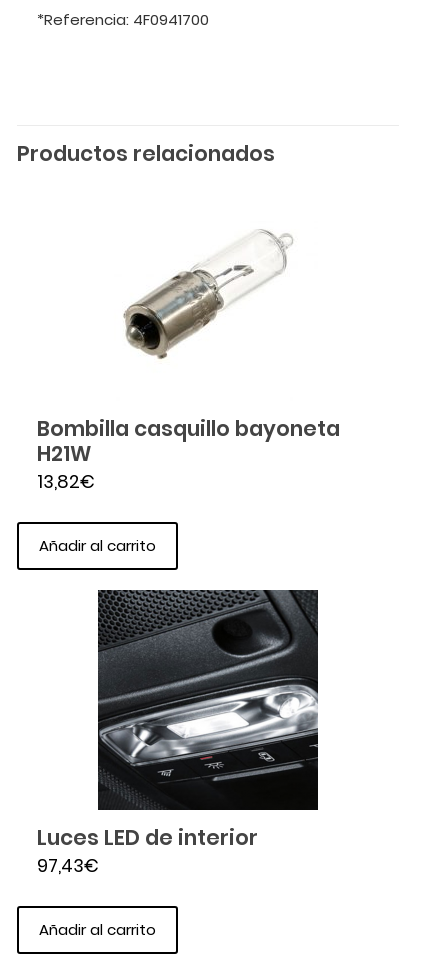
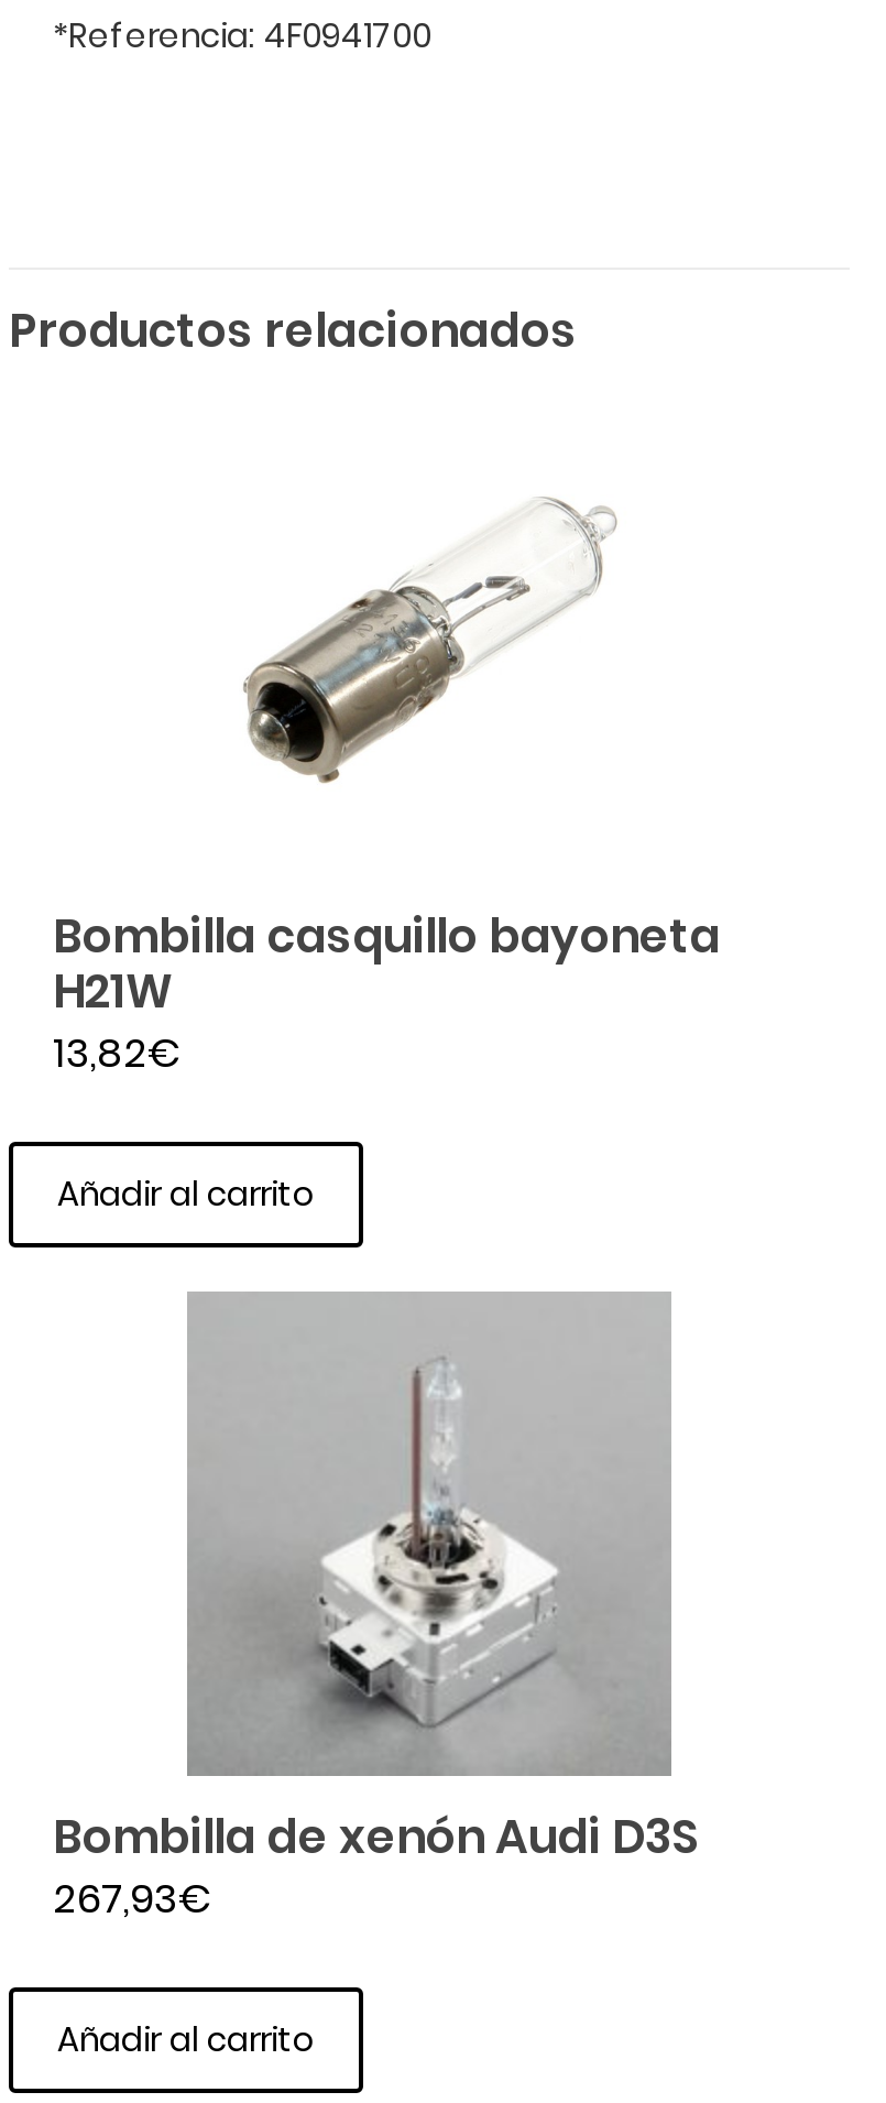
- [image]
- Luces LED de interior
- 97,43€
+ [image]
+ Bombilla de xenón Audi D3S
+ 267,93€
